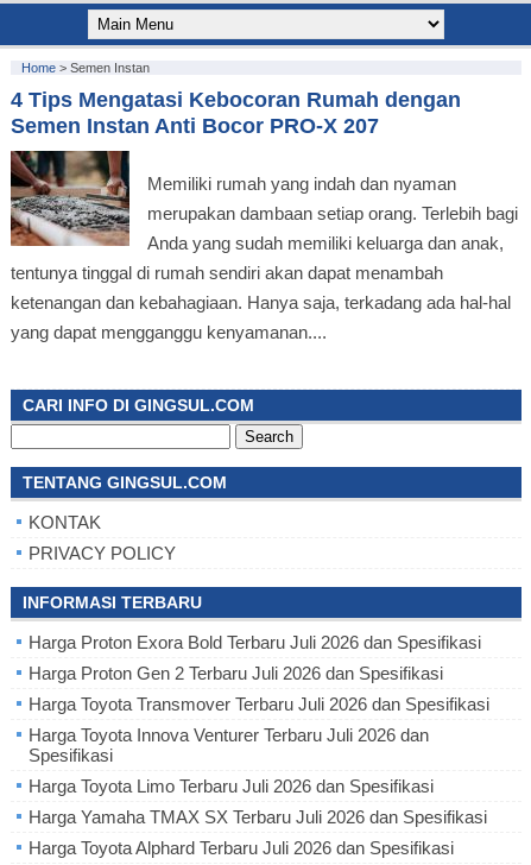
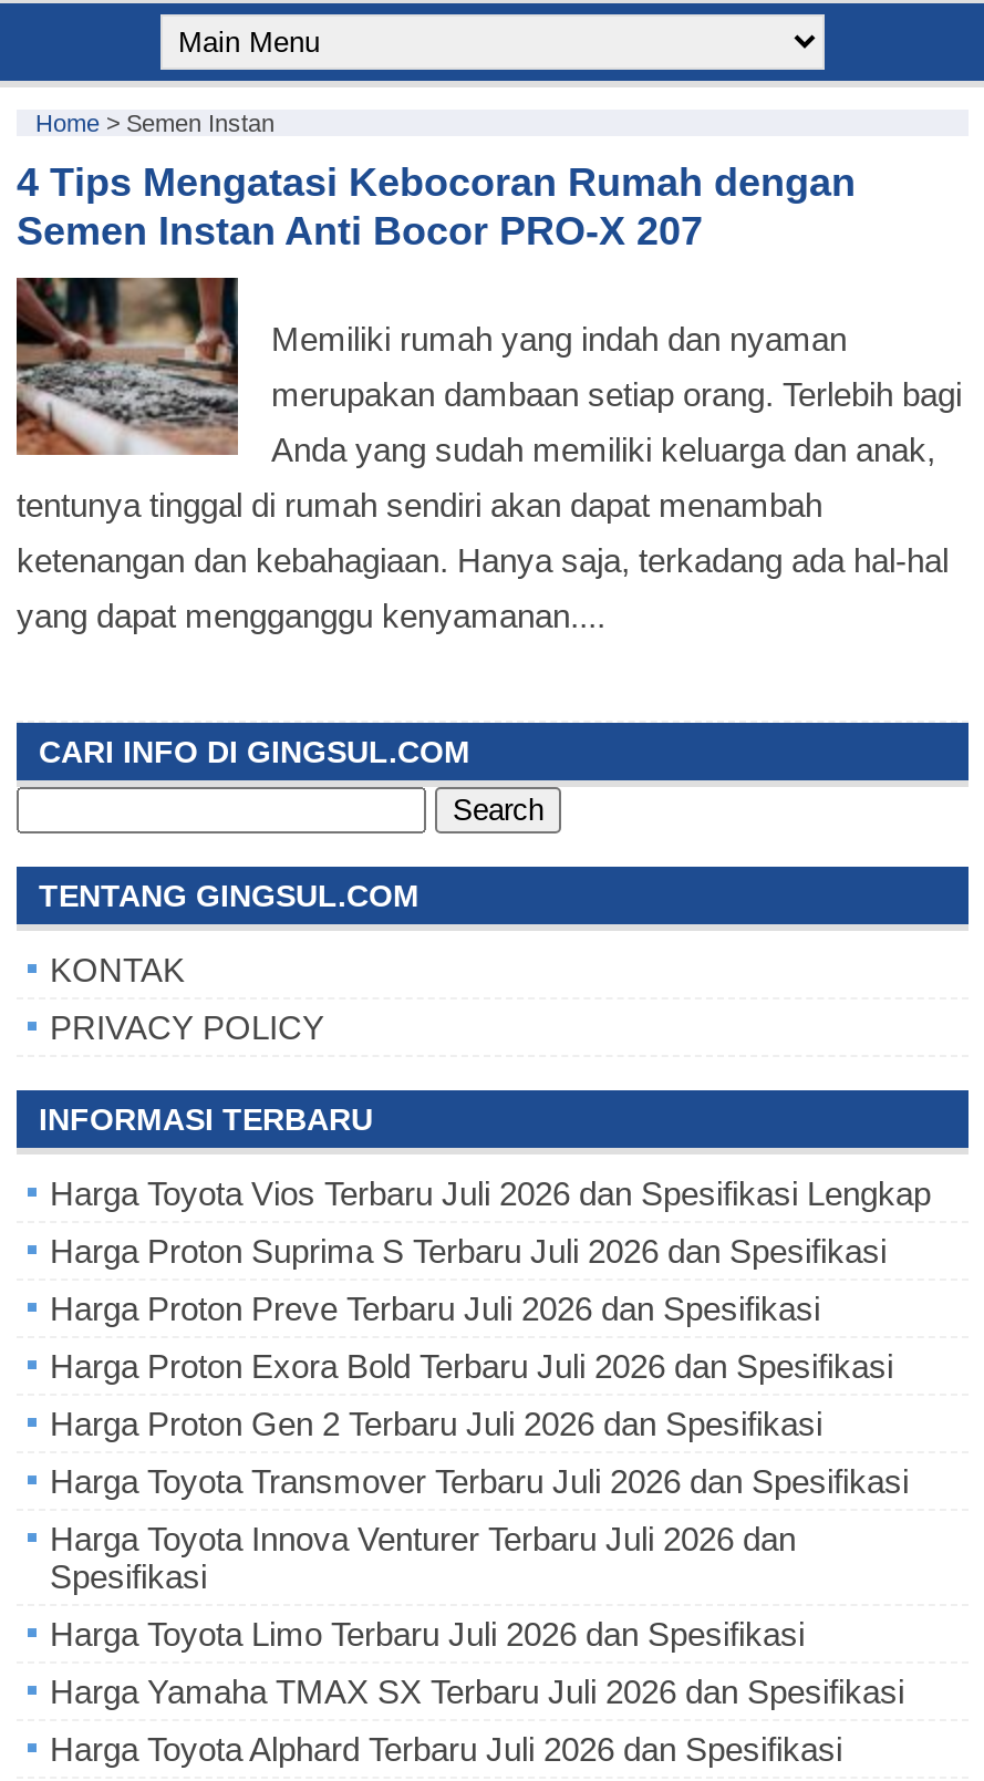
+ Harga Toyota Vios Terbaru Juli 2026 dan Spesifikasi Lengkap
+ Harga Proton Suprima S Terbaru Juli 2026 dan Spesifikasi
+ Harga Proton Preve Terbaru Juli 2026 dan Spesifikasi
